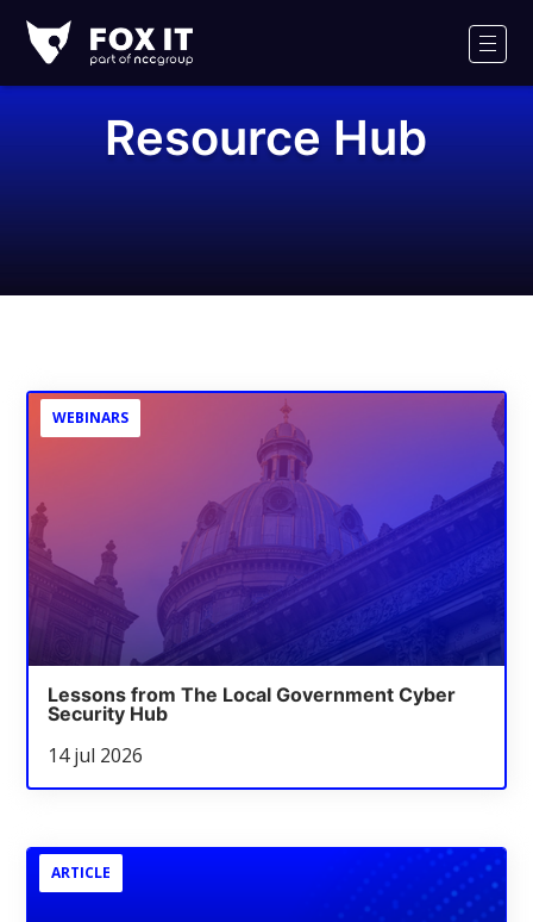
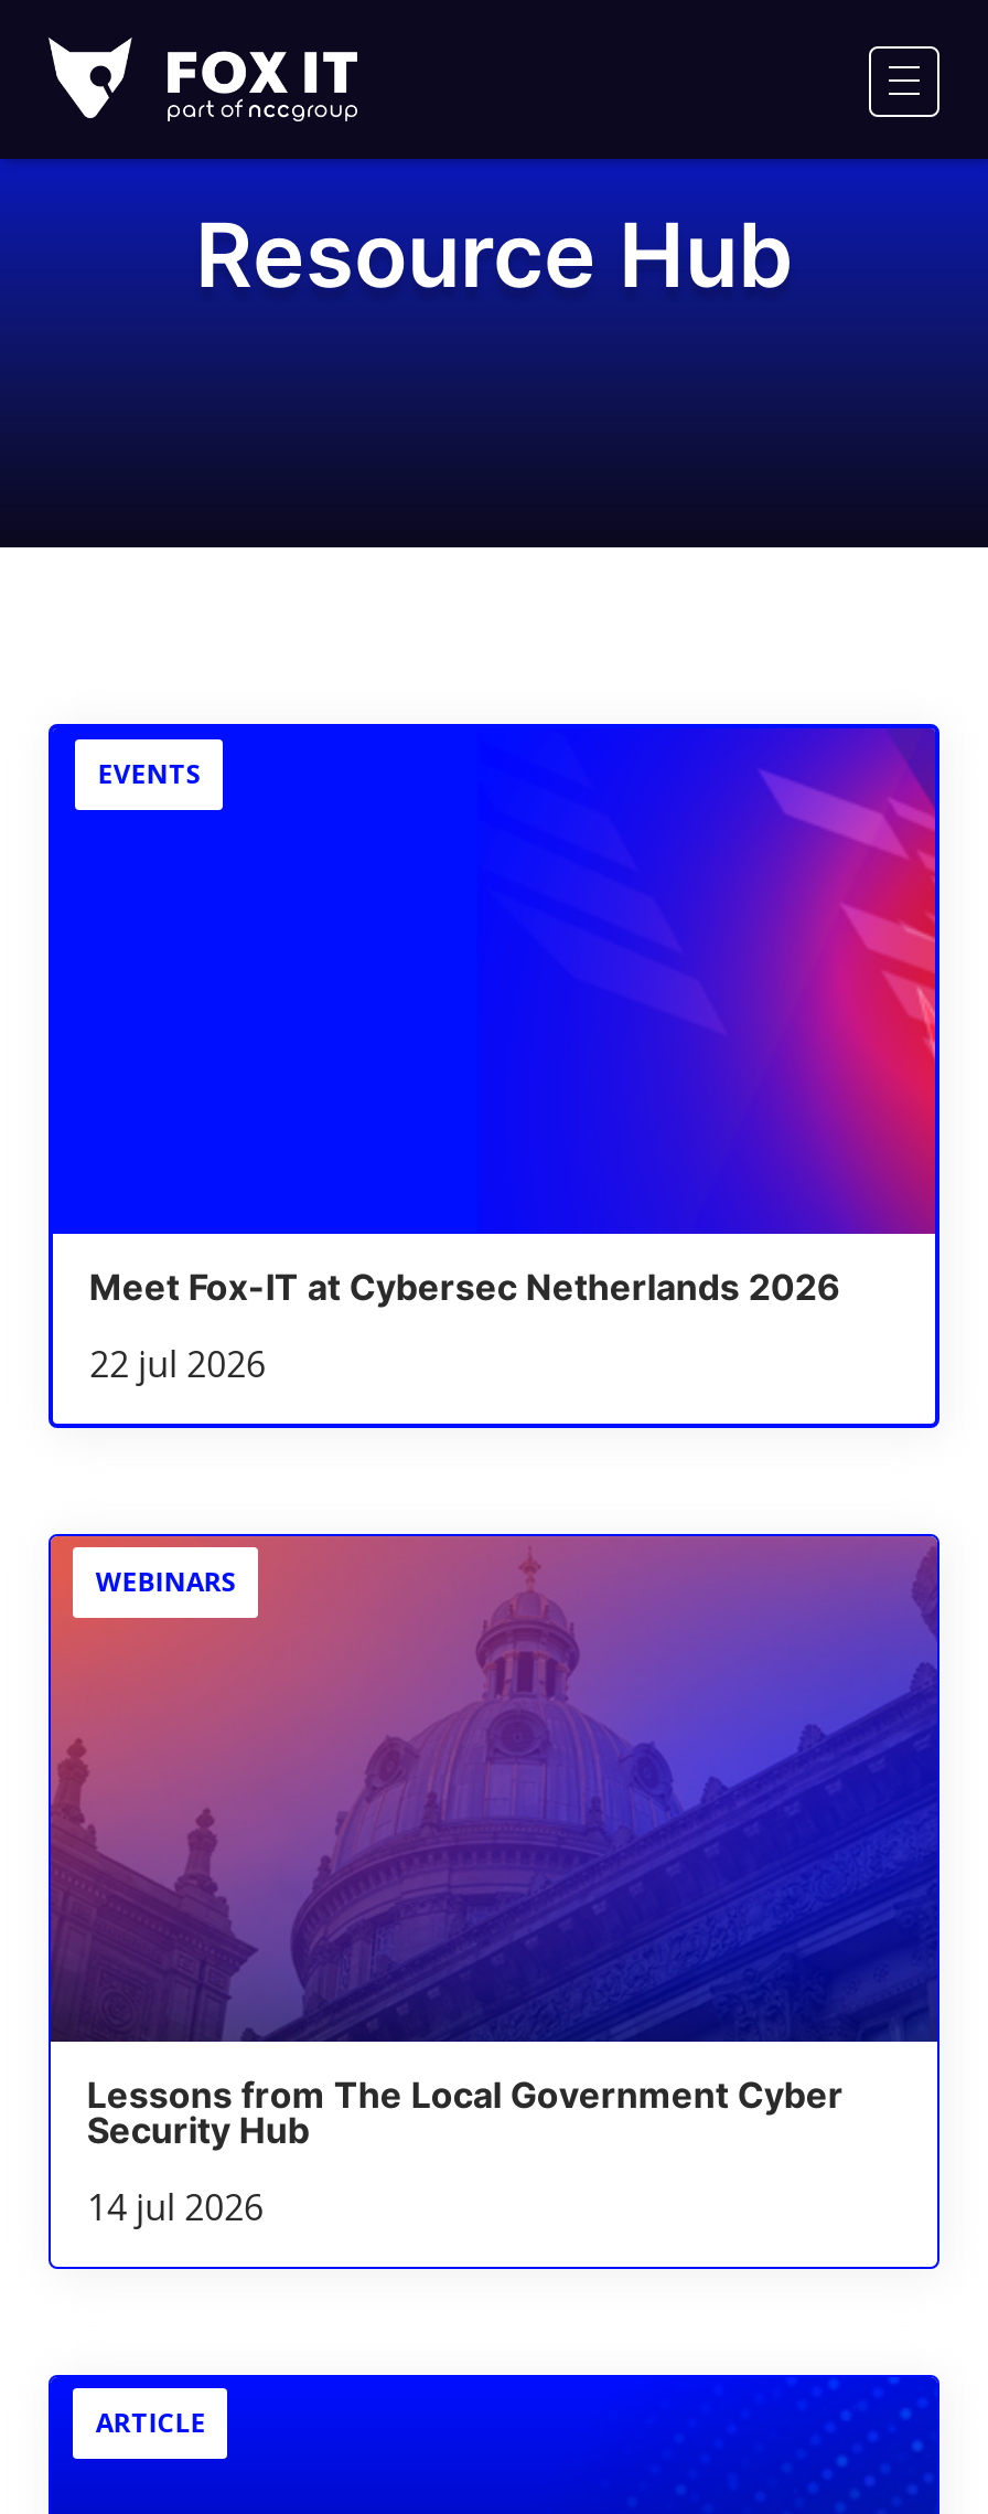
+ Meet Fox-IT at Cybersec Netherlands 2026
+ 22 jul 2026

+ EVENTS

- [image]
+ [image]
